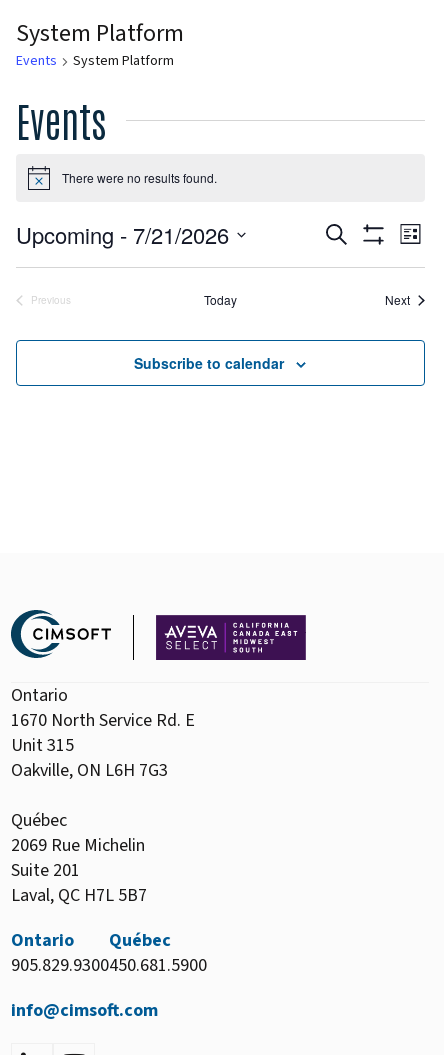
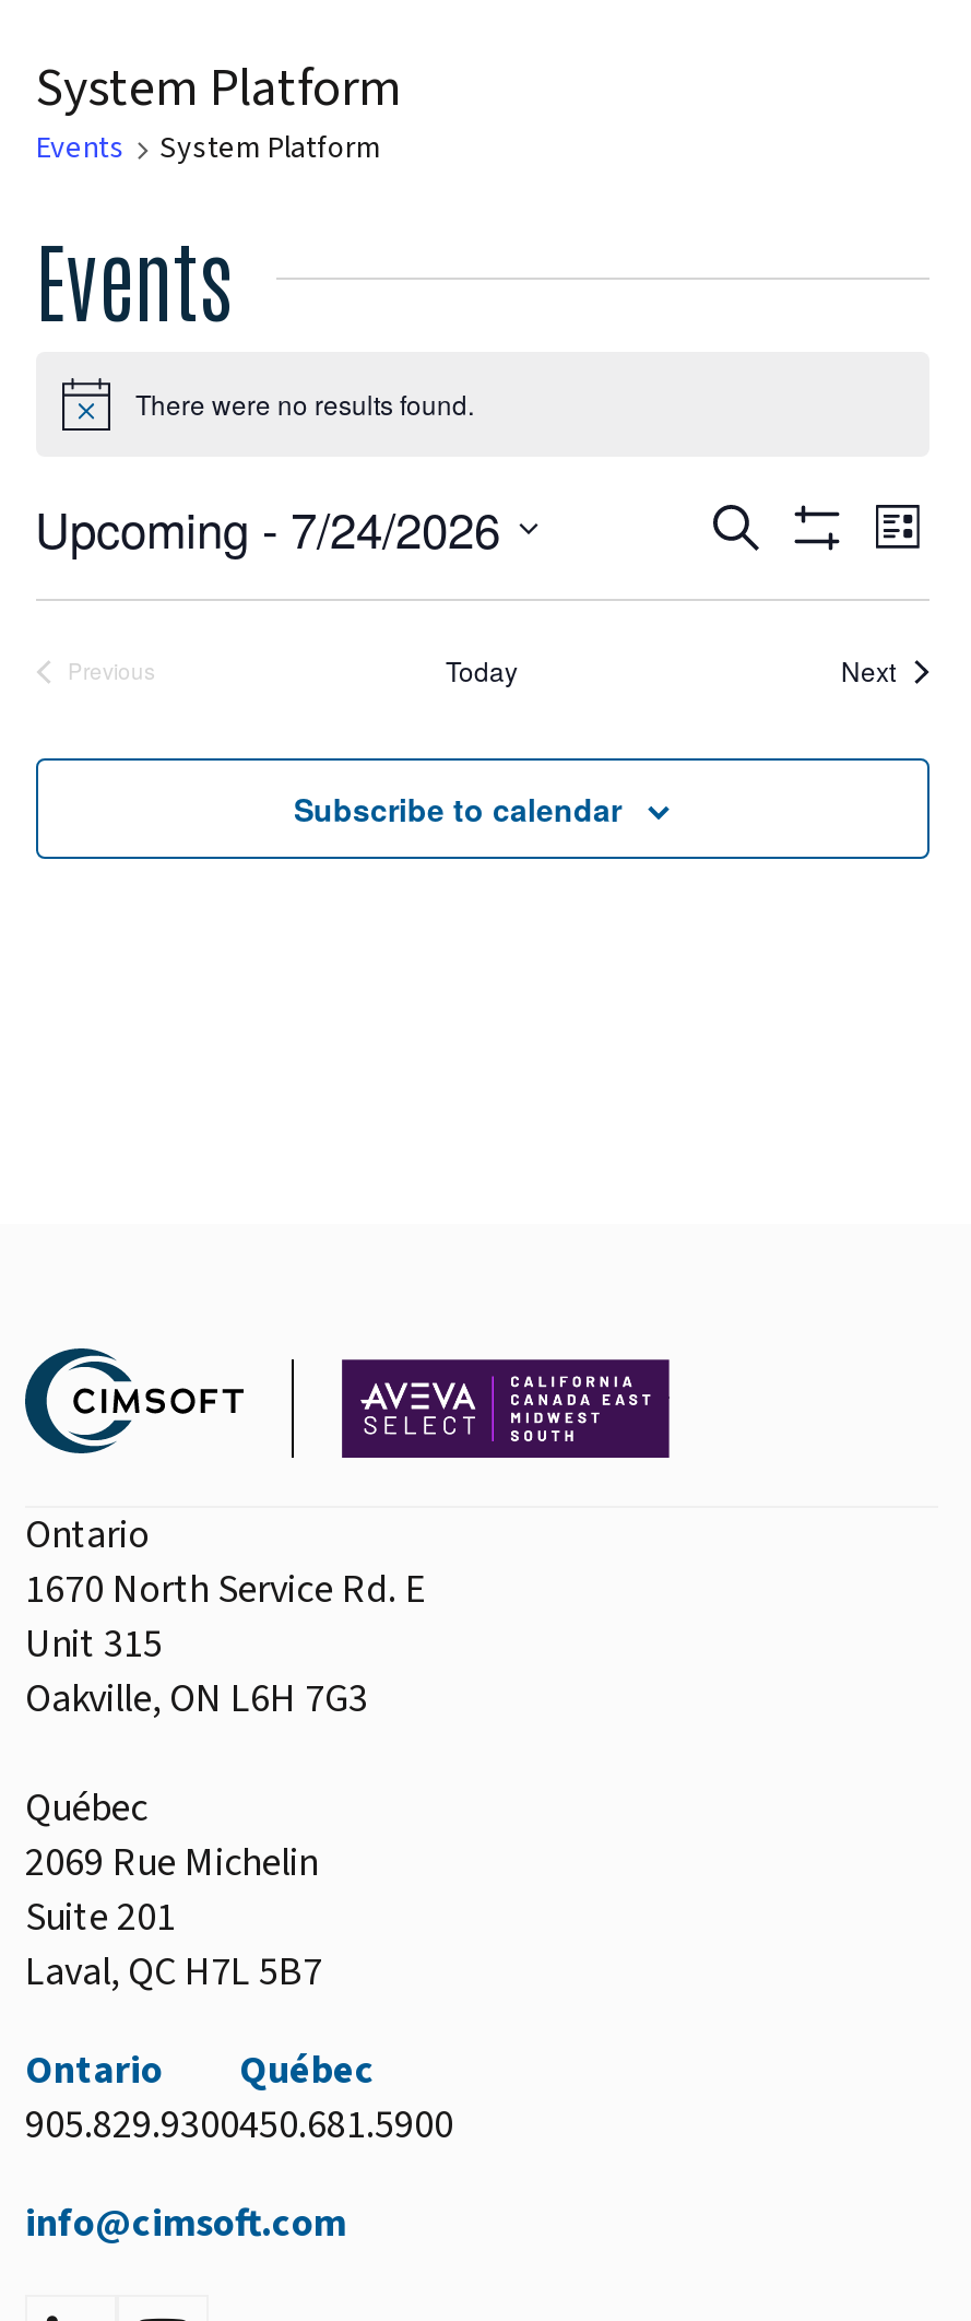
- Upcoming - 7/21/2026
+ Upcoming - 7/24/2026
